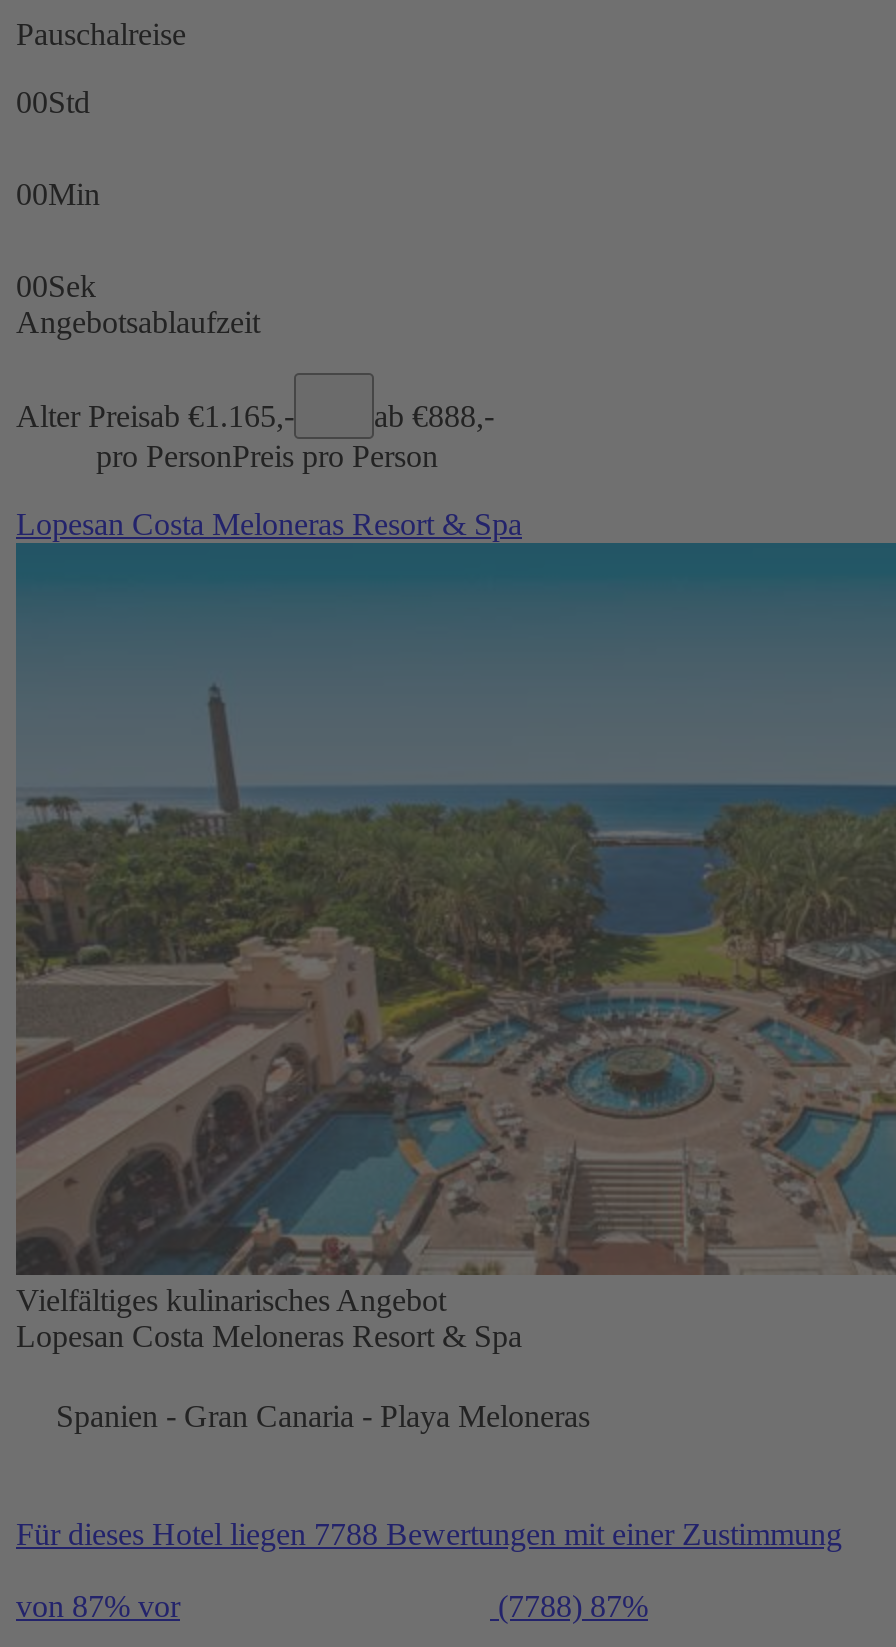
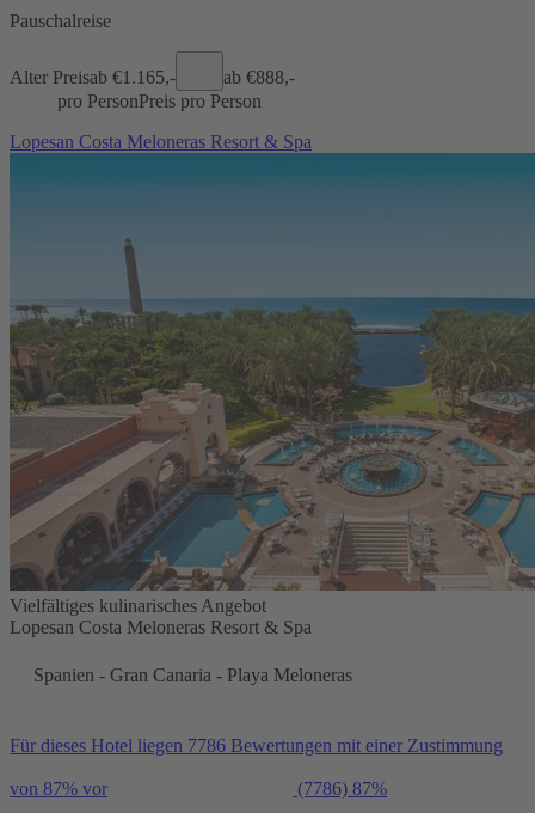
- 00Std
- 00Min
- 00Sek
- Angebotsablaufzeit

- Für dieses Hotel liegen 7788 Bewertungen mit einer Zustimmung
+ Für dieses Hotel liegen 7786 Bewertungen mit einer Zustimmung

- (7788) 87%
+ (7786) 87%
